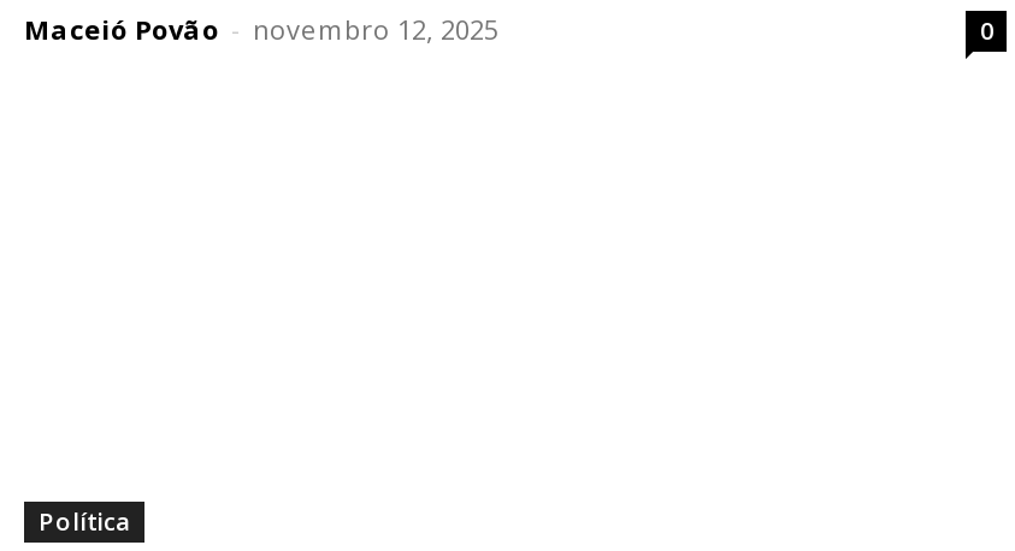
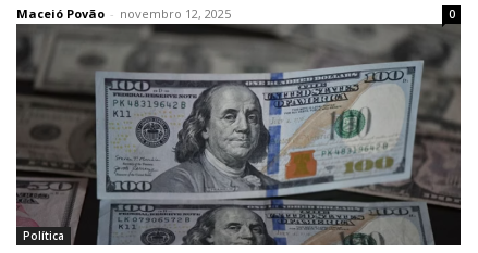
+ [image]
